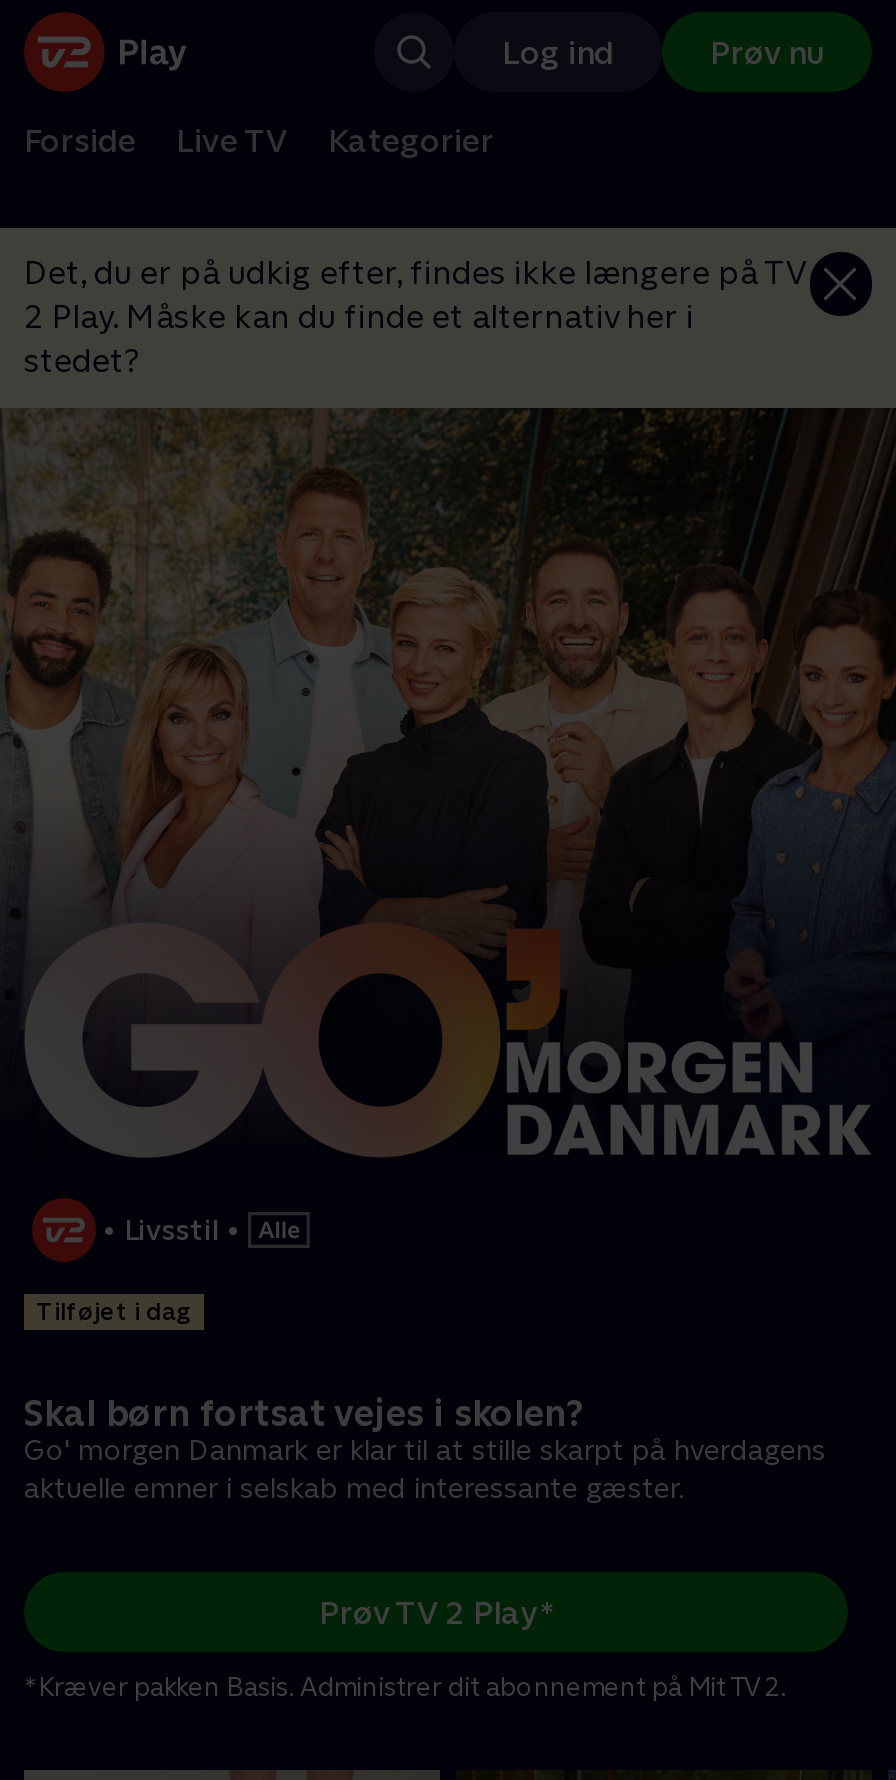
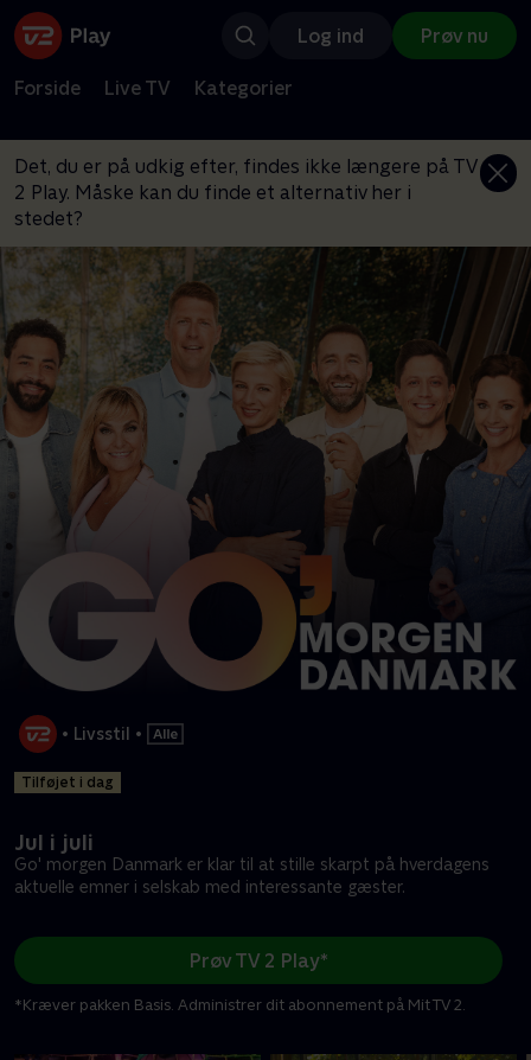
- Skal børn fortsat vejes i skolen?
+ Jul i juli
